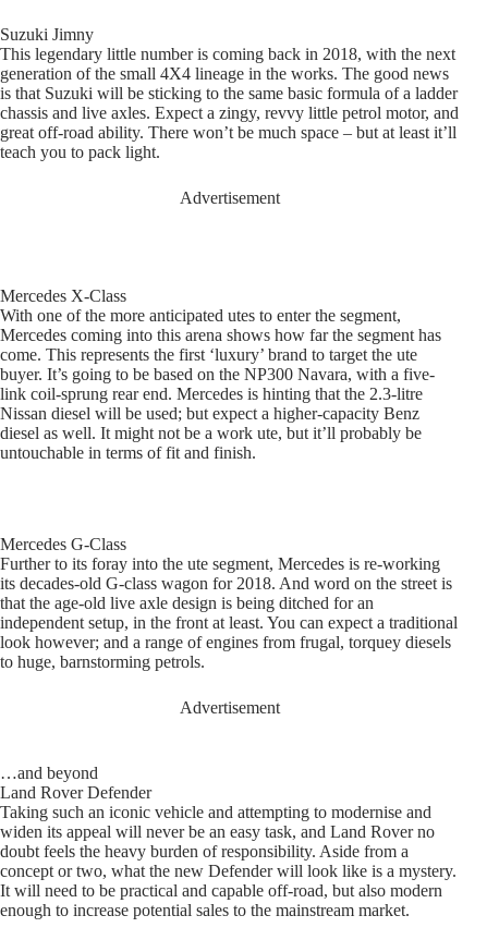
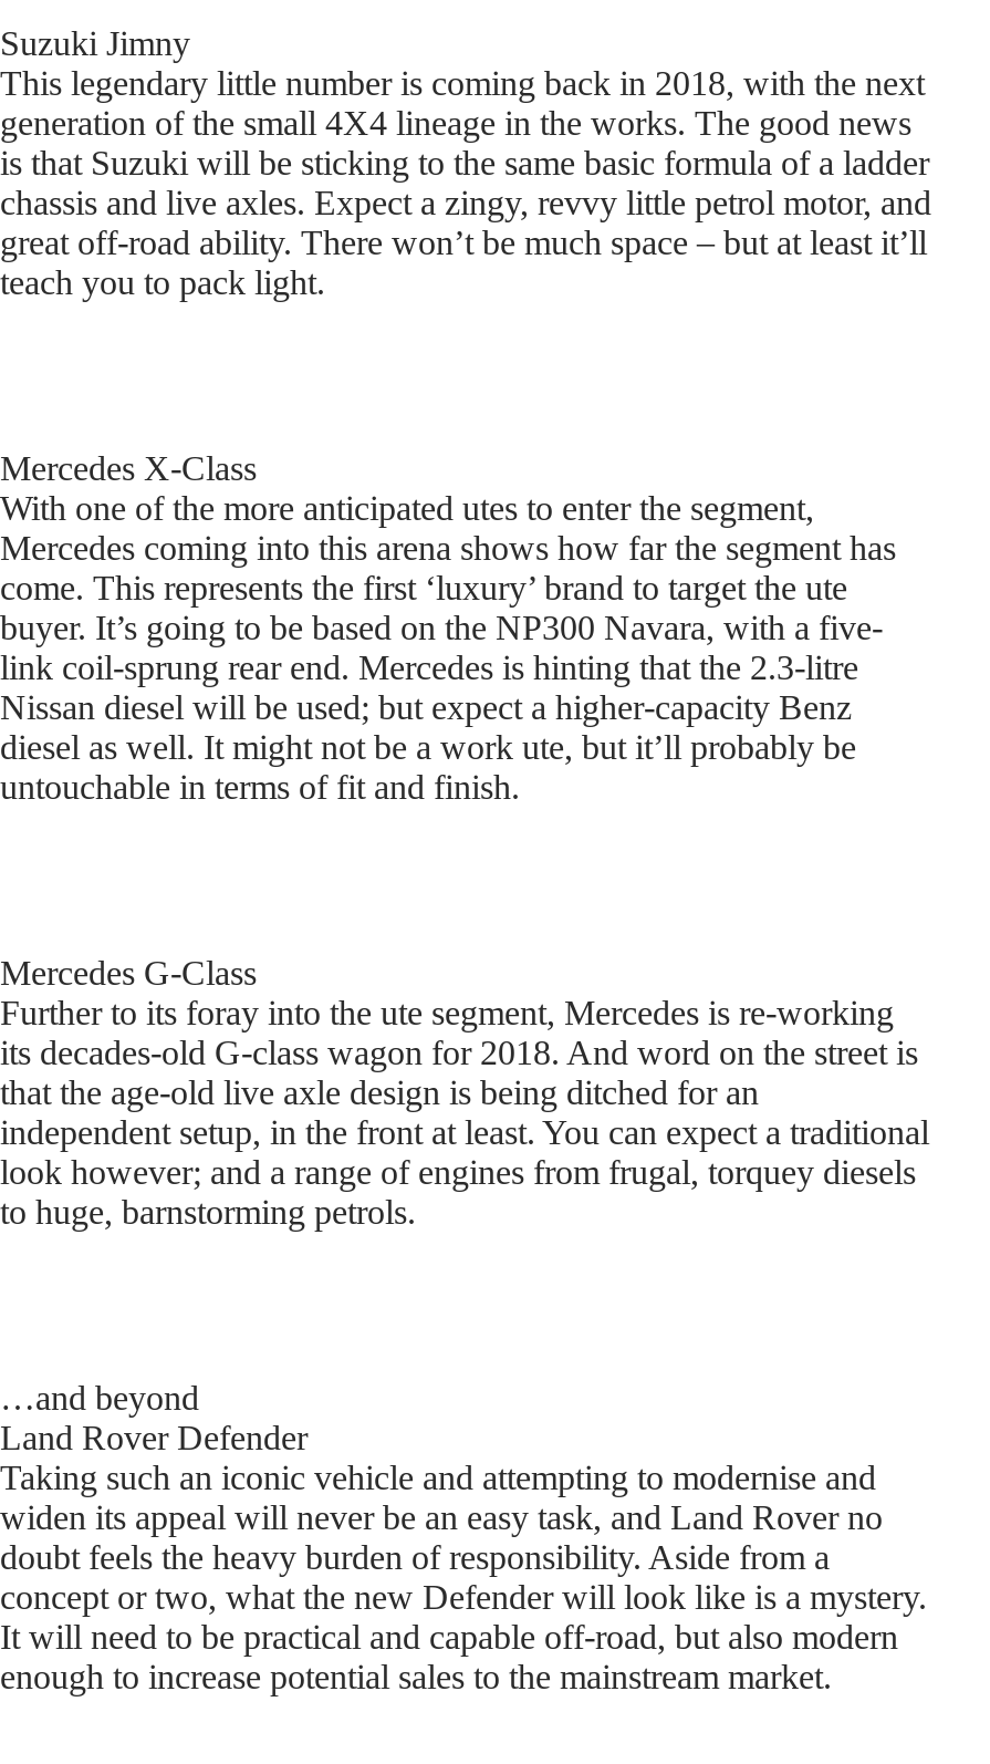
- Advertisement

- Advertisement
